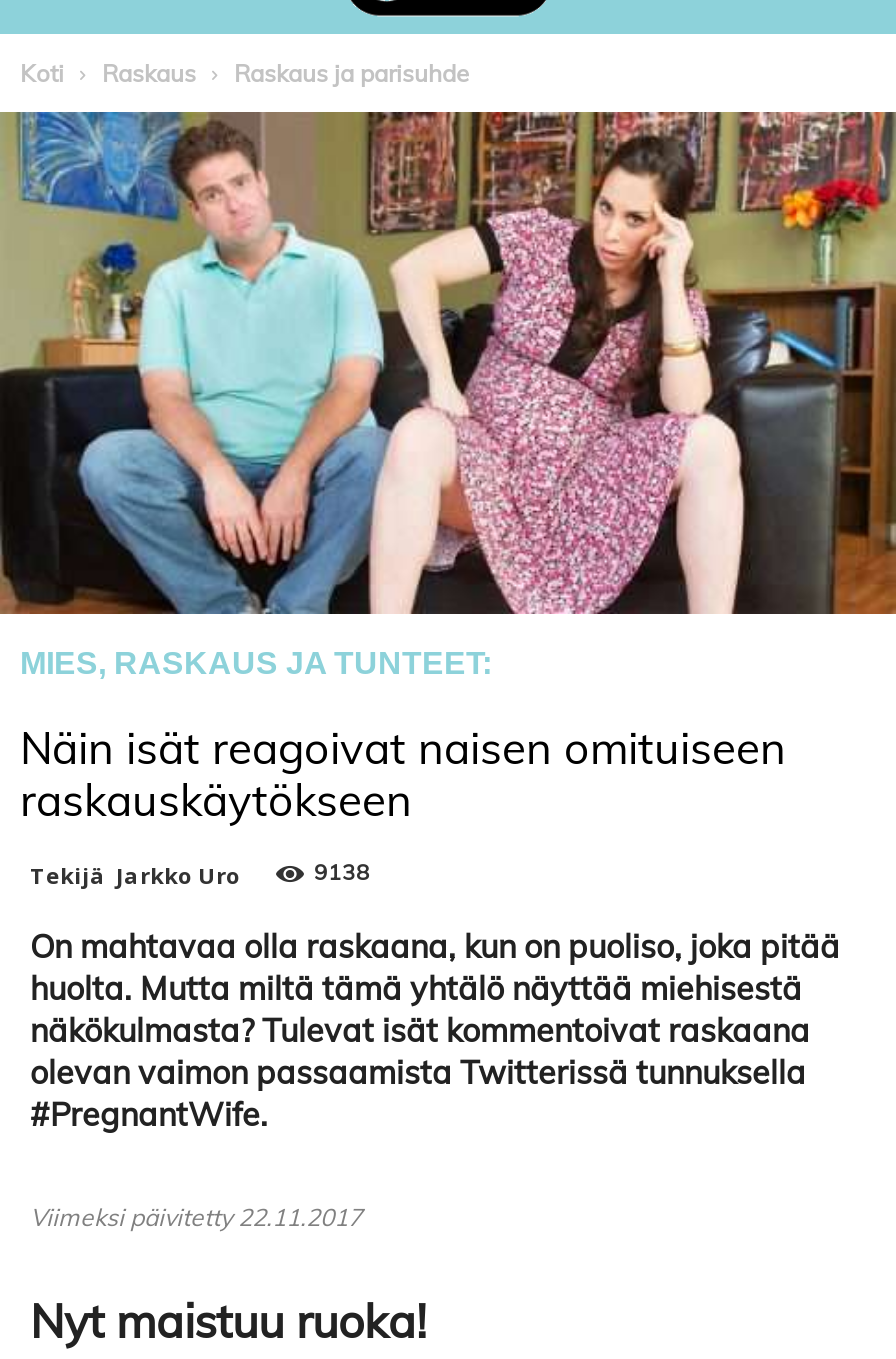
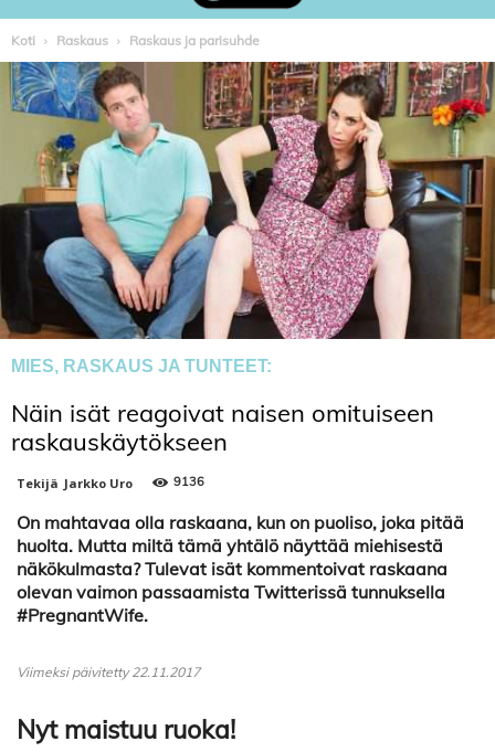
- 9138
+ 9136
